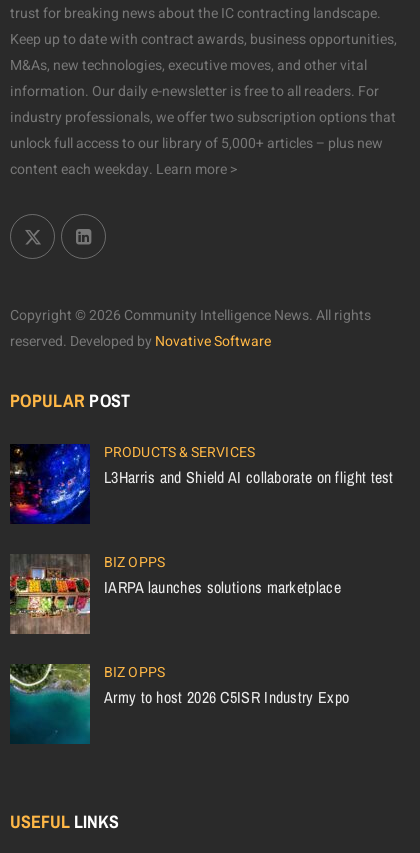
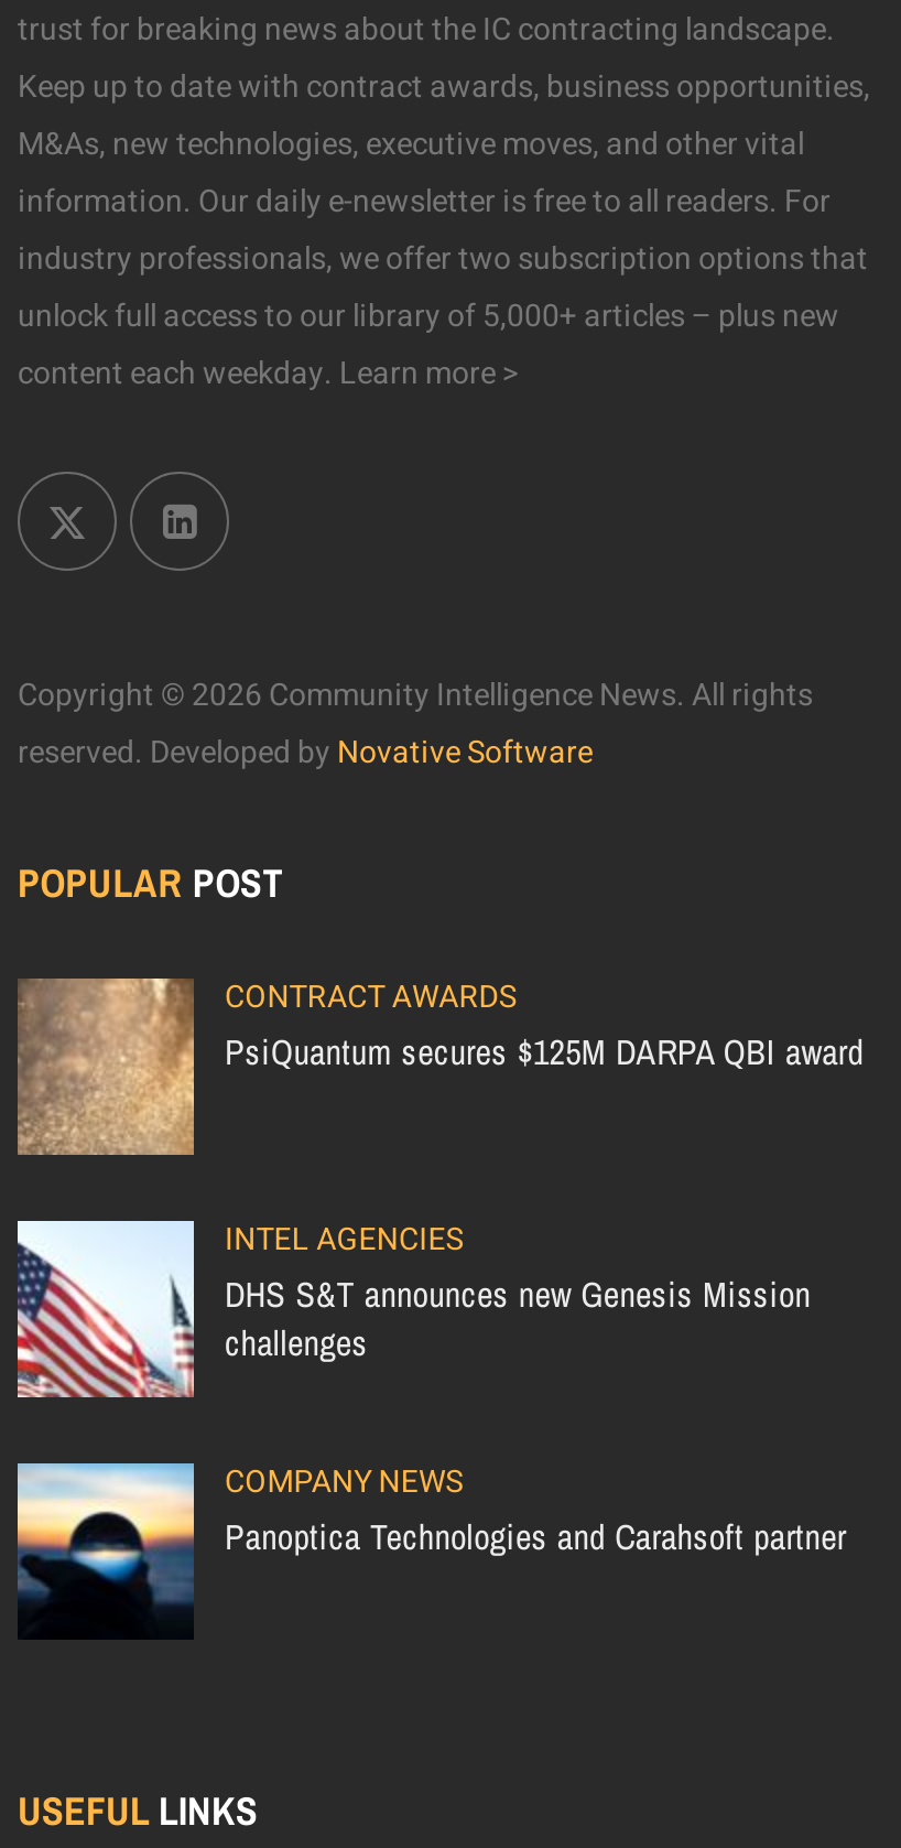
- [image]
- PRODUCTS & SERVICES
- L3Harris and Shield AI collaborate on flight test
+ [image]
+ CONTRACT AWARDS
+ PsiQuantum secures $125M DARPA QBI award

- [image]
- BIZ OPPS
- IARPA launches solutions marketplace
+ [image]
+ INTEL AGENCIES
+ DHS S&T announces new Genesis Mission
+ challenges

- [image]
- BIZ OPPS
- Army to host 2026 C5ISR Industry Expo
+ [image]
+ COMPANY NEWS
+ Panoptica Technologies and Carahsoft partner
